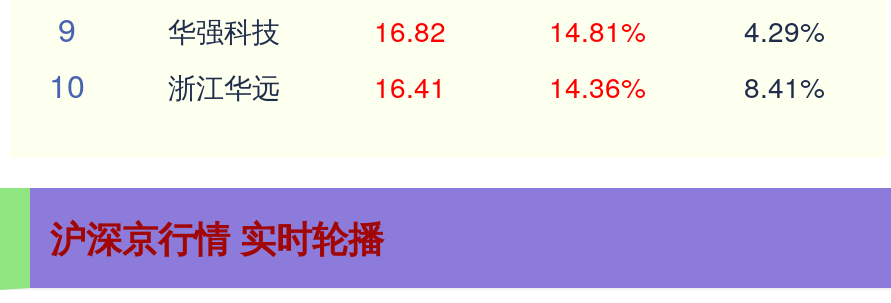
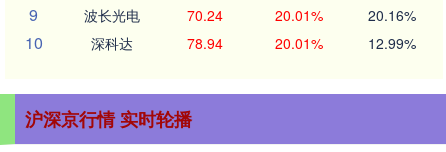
- 华强科技
- 16.82
- 14.81%
- 4.29%
+ 波长光电
+ 70.24
+ 20.01%
+ 20.16%

- 浙江华远
- 16.41
- 14.36%
- 8.41%
+ 深科达
+ 78.94
+ 20.01%
+ 12.99%
